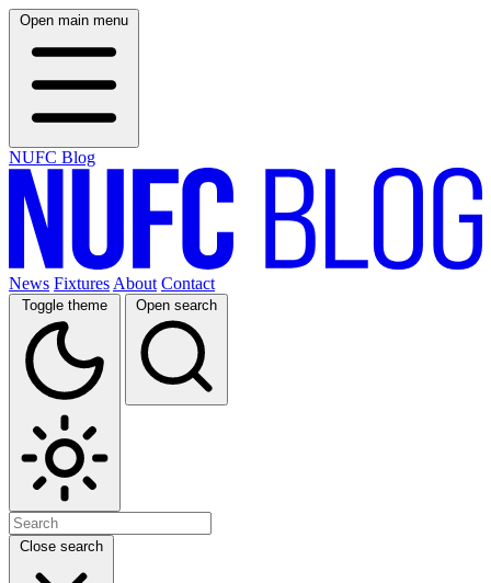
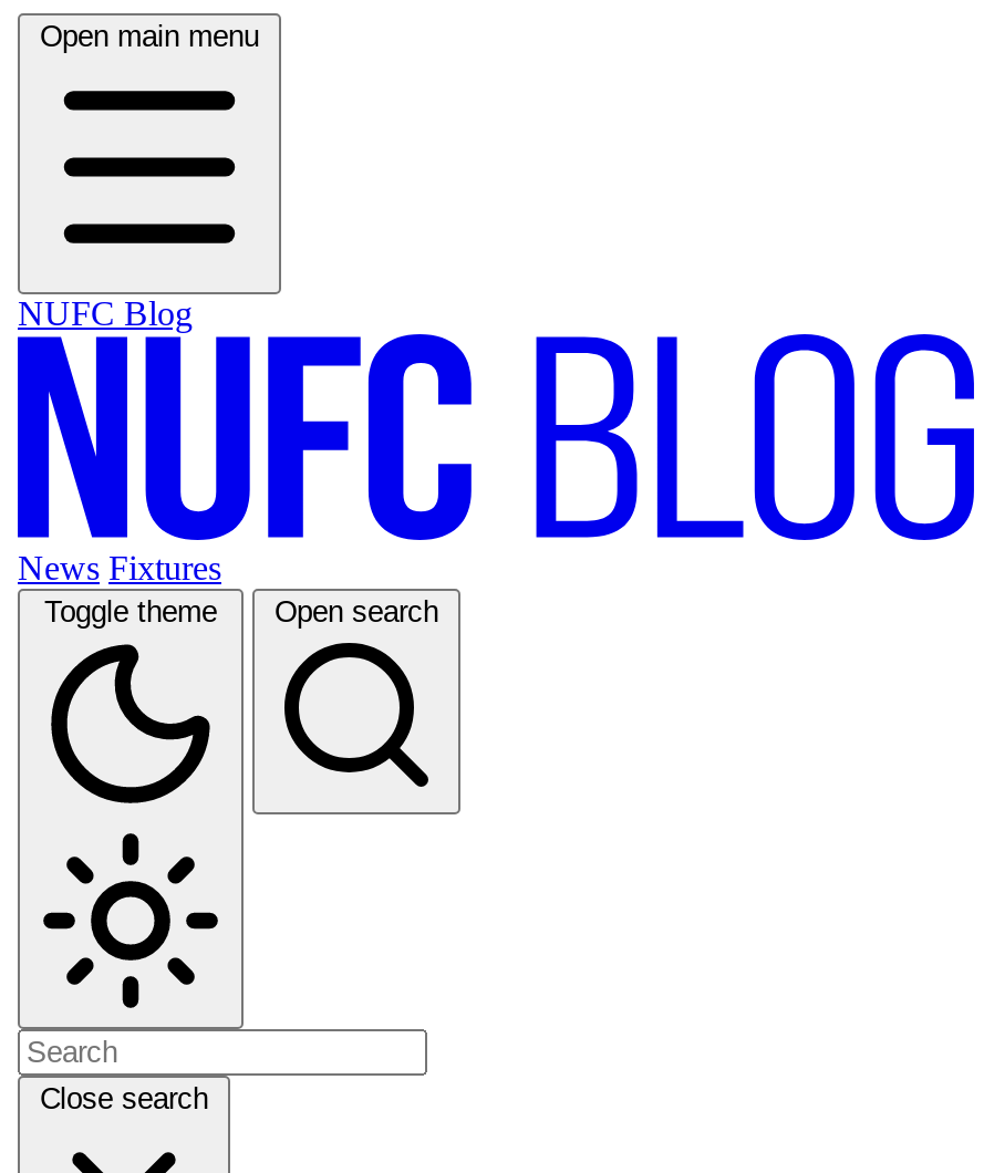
- News Fixtures About Contact
+ News Fixtures
